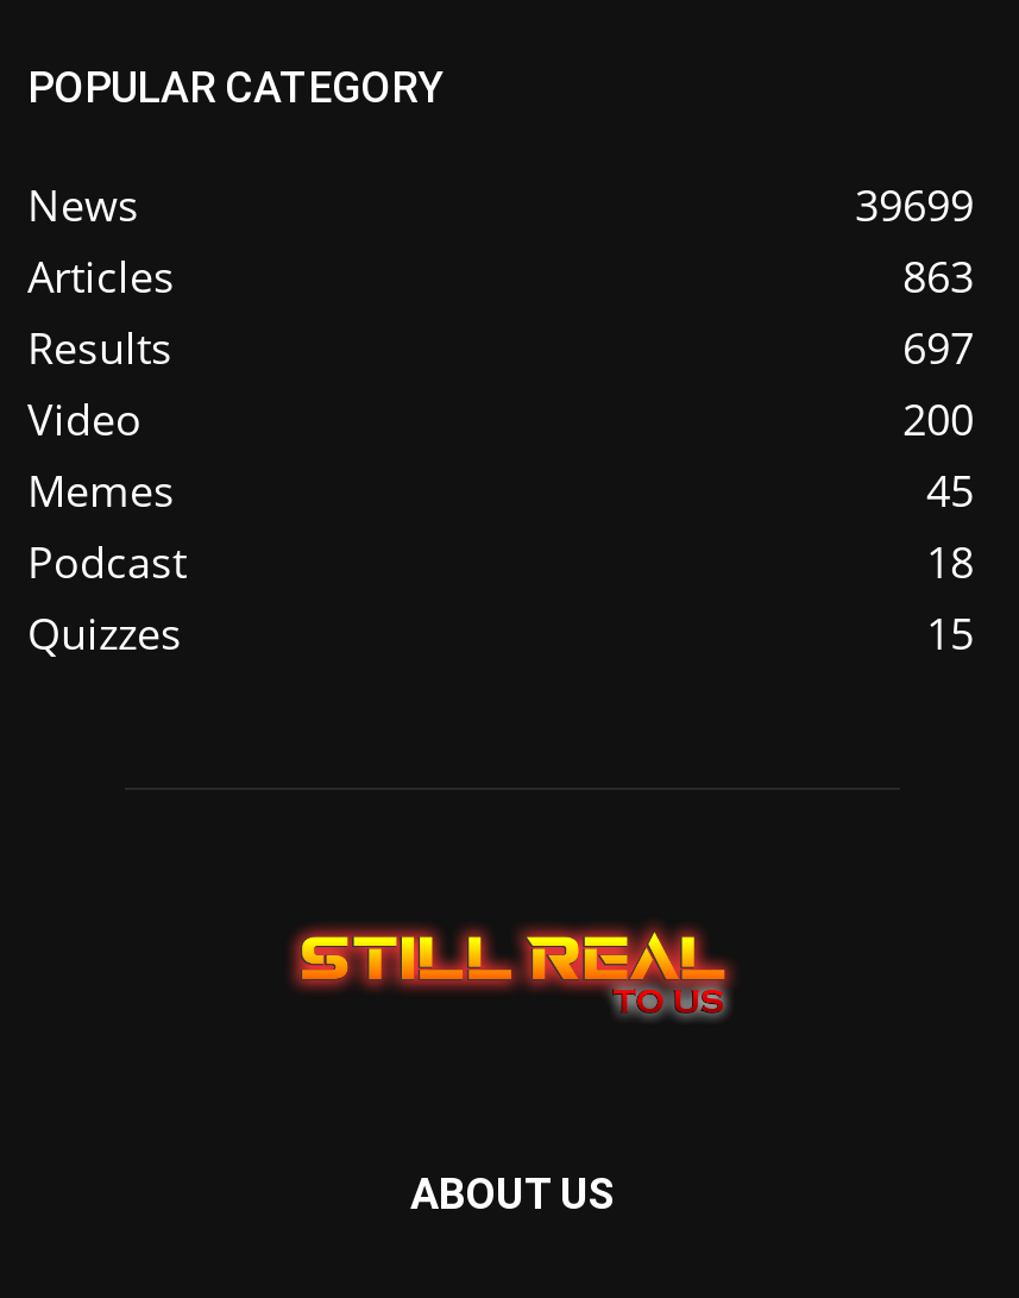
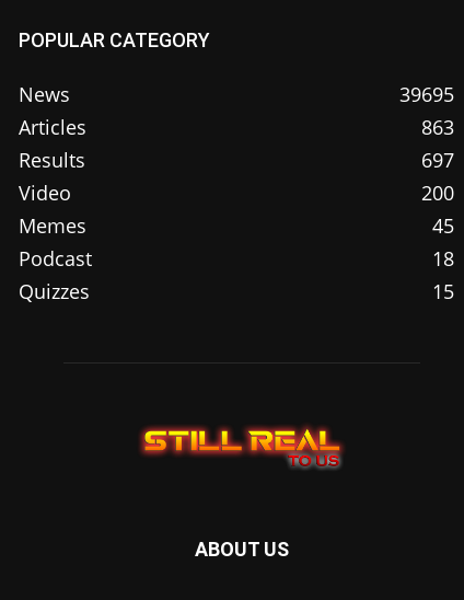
- 39699
+ 39695
